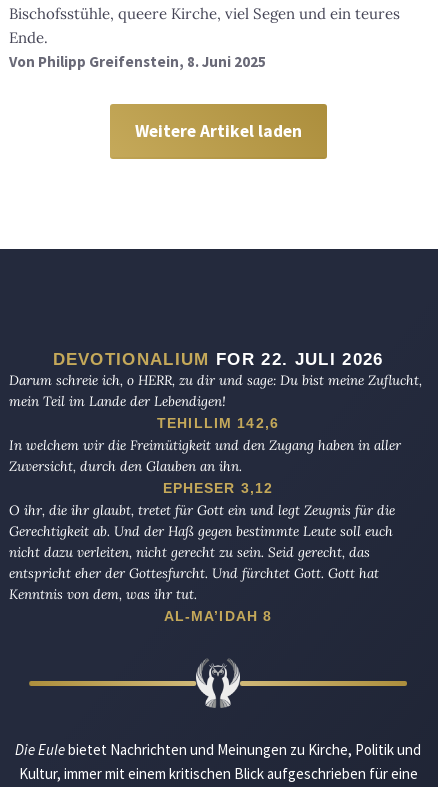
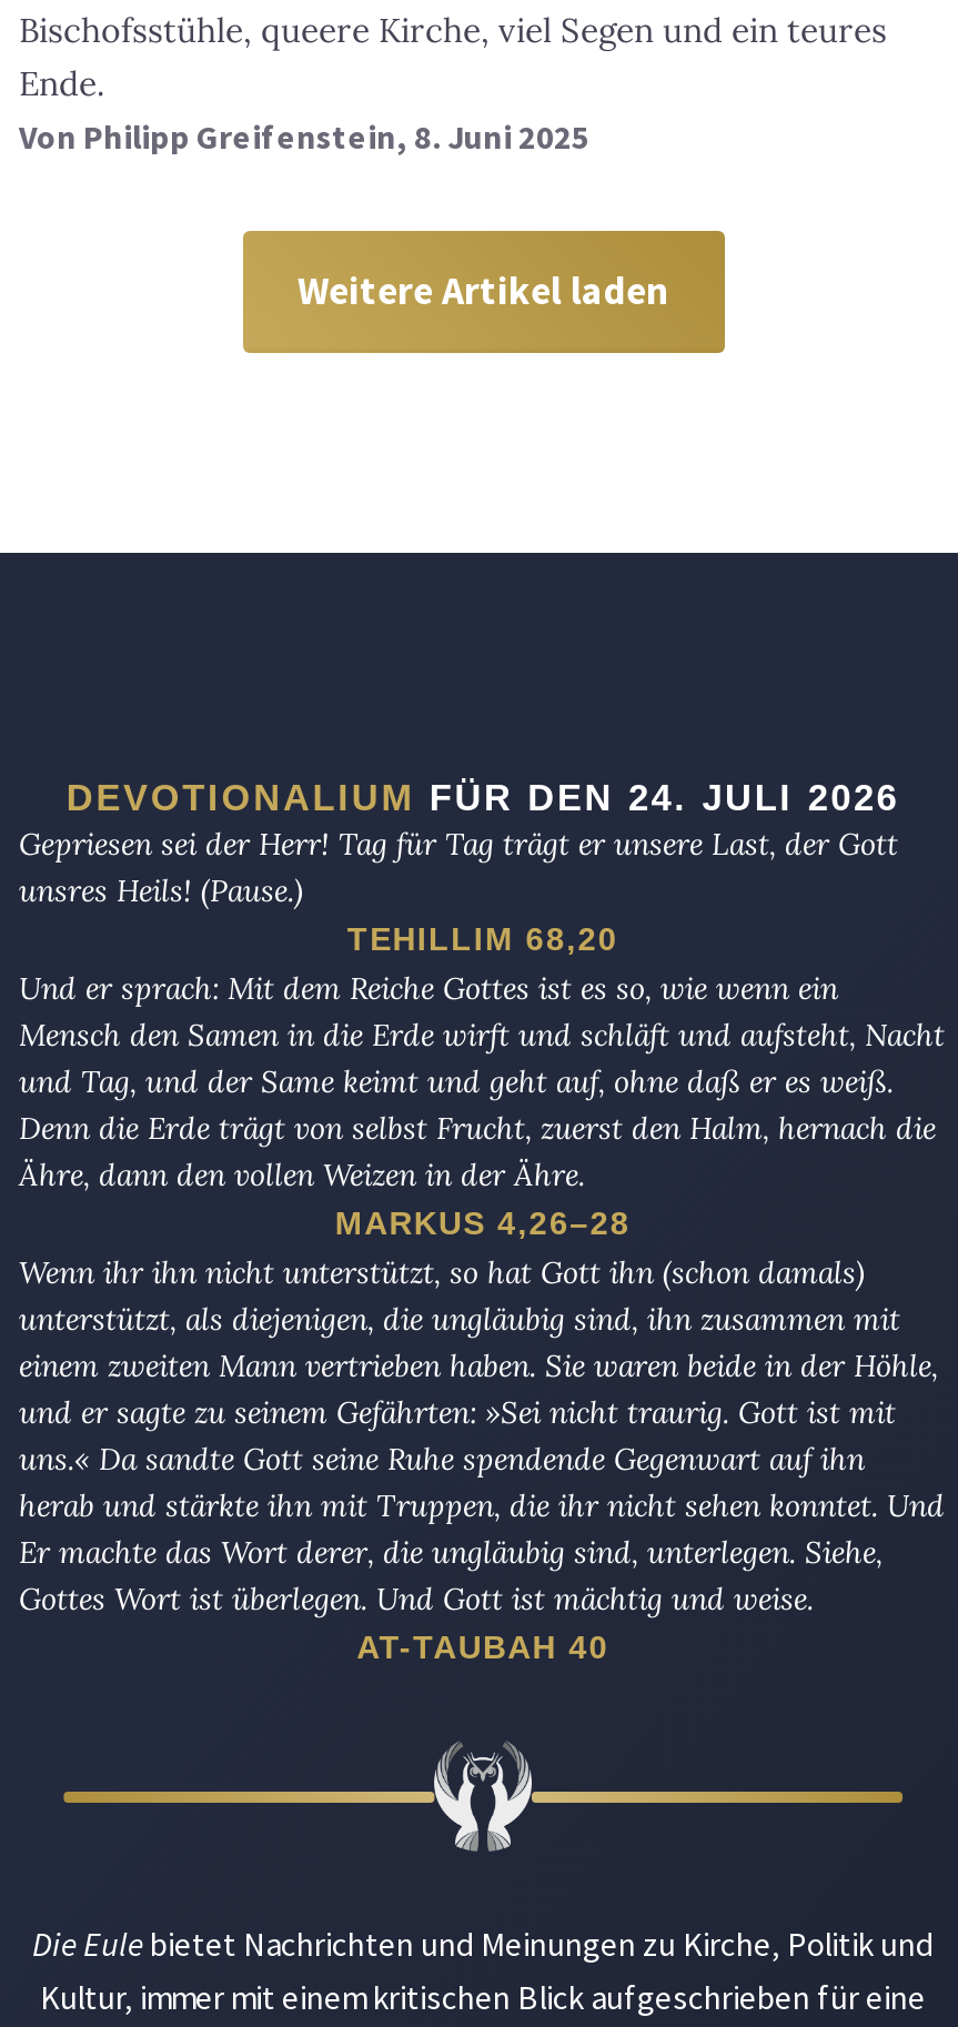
- DEVOTIONALIUM FOR 22. JULI 2026
- Darum schreie ich, o HERR, zu dir und sage: Du bist meine Zuflucht,
- mein Teil im Lande der Lebendigen!
- TEHILLIM 142,6
- In welchem wir die Freimütigkeit und den Zugang haben in aller
- Zuversicht, durch den Glauben an ihn.
- EPHESER 3,12
- O ihr, die ihr glaubt, tretet für Gott ein und legt Zeugnis für die
- Gerechtigkeit ab. Und der Haß gegen bestimmte Leute soll euch
- nicht dazu verleiten, nicht gerecht zu sein. Seid gerecht, das
- entspricht eher der Gottesfurcht. Und fürchtet Gott. Gott hat
- Kenntnis von dem, was ihr tut.
- AL-MA’IDAH 8
+ DEVOTIONALIUM FÜR DEN 24. JULI 2026
+ Gepriesen sei der Herr! Tag für Tag trägt er unsere Last, der Gott
+ unsres Heils! (Pause.)
+ TEHILLIM 68,20
+ Und er sprach: Mit dem Reiche Gottes ist es so, wie wenn ein
+ Mensch den Samen in die Erde wirft und schläft und aufsteht, Nacht
+ und Tag, und der Same keimt und geht auf, ohne daß er es weiß.
+ Denn die Erde trägt von selbst Frucht, zuerst den Halm, hernach die
+ Ähre, dann den vollen Weizen in der Ähre.
+ MARKUS 4,26–28
+ Wenn ihr ihn nicht unterstützt, so hat Gott ihn (schon damals)
+ unterstützt, als diejenigen, die ungläubig sind, ihn zusammen mit
+ einem zweiten Mann vertrieben haben. Sie waren beide in der Höhle,
+ und er sagte zu seinem Gefährten: »Sei nicht traurig. Gott ist mit
+ uns.« Da sandte Gott seine Ruhe spendende Gegenwart auf ihn
+ herab und stärkte ihn mit Truppen, die ihr nicht sehen konntet. Und
+ Er machte das Wort derer, die ungläubig sind, unterlegen. Siehe,
+ Gottes Wort ist überlegen. Und Gott ist mächtig und weise.
+ AT-TAUBAH 40
